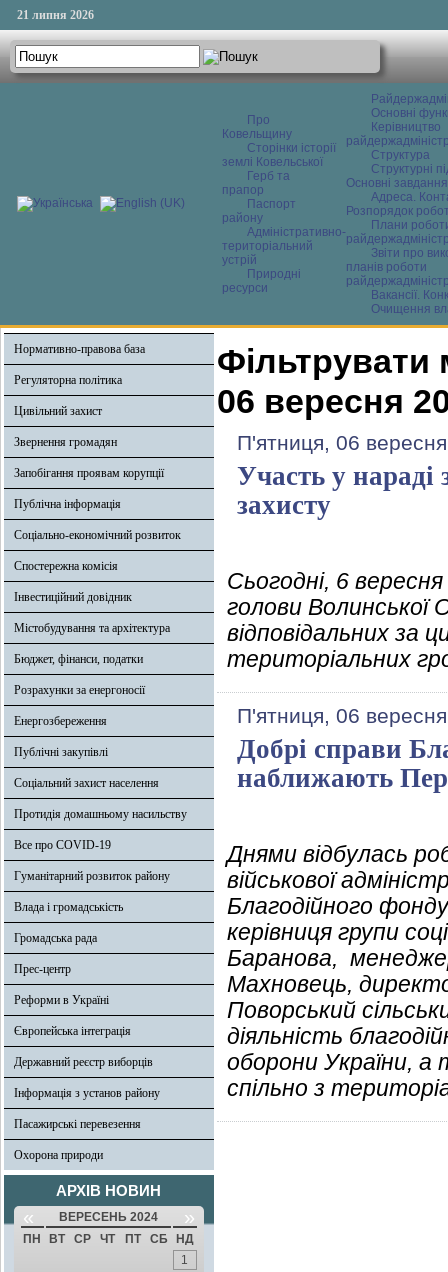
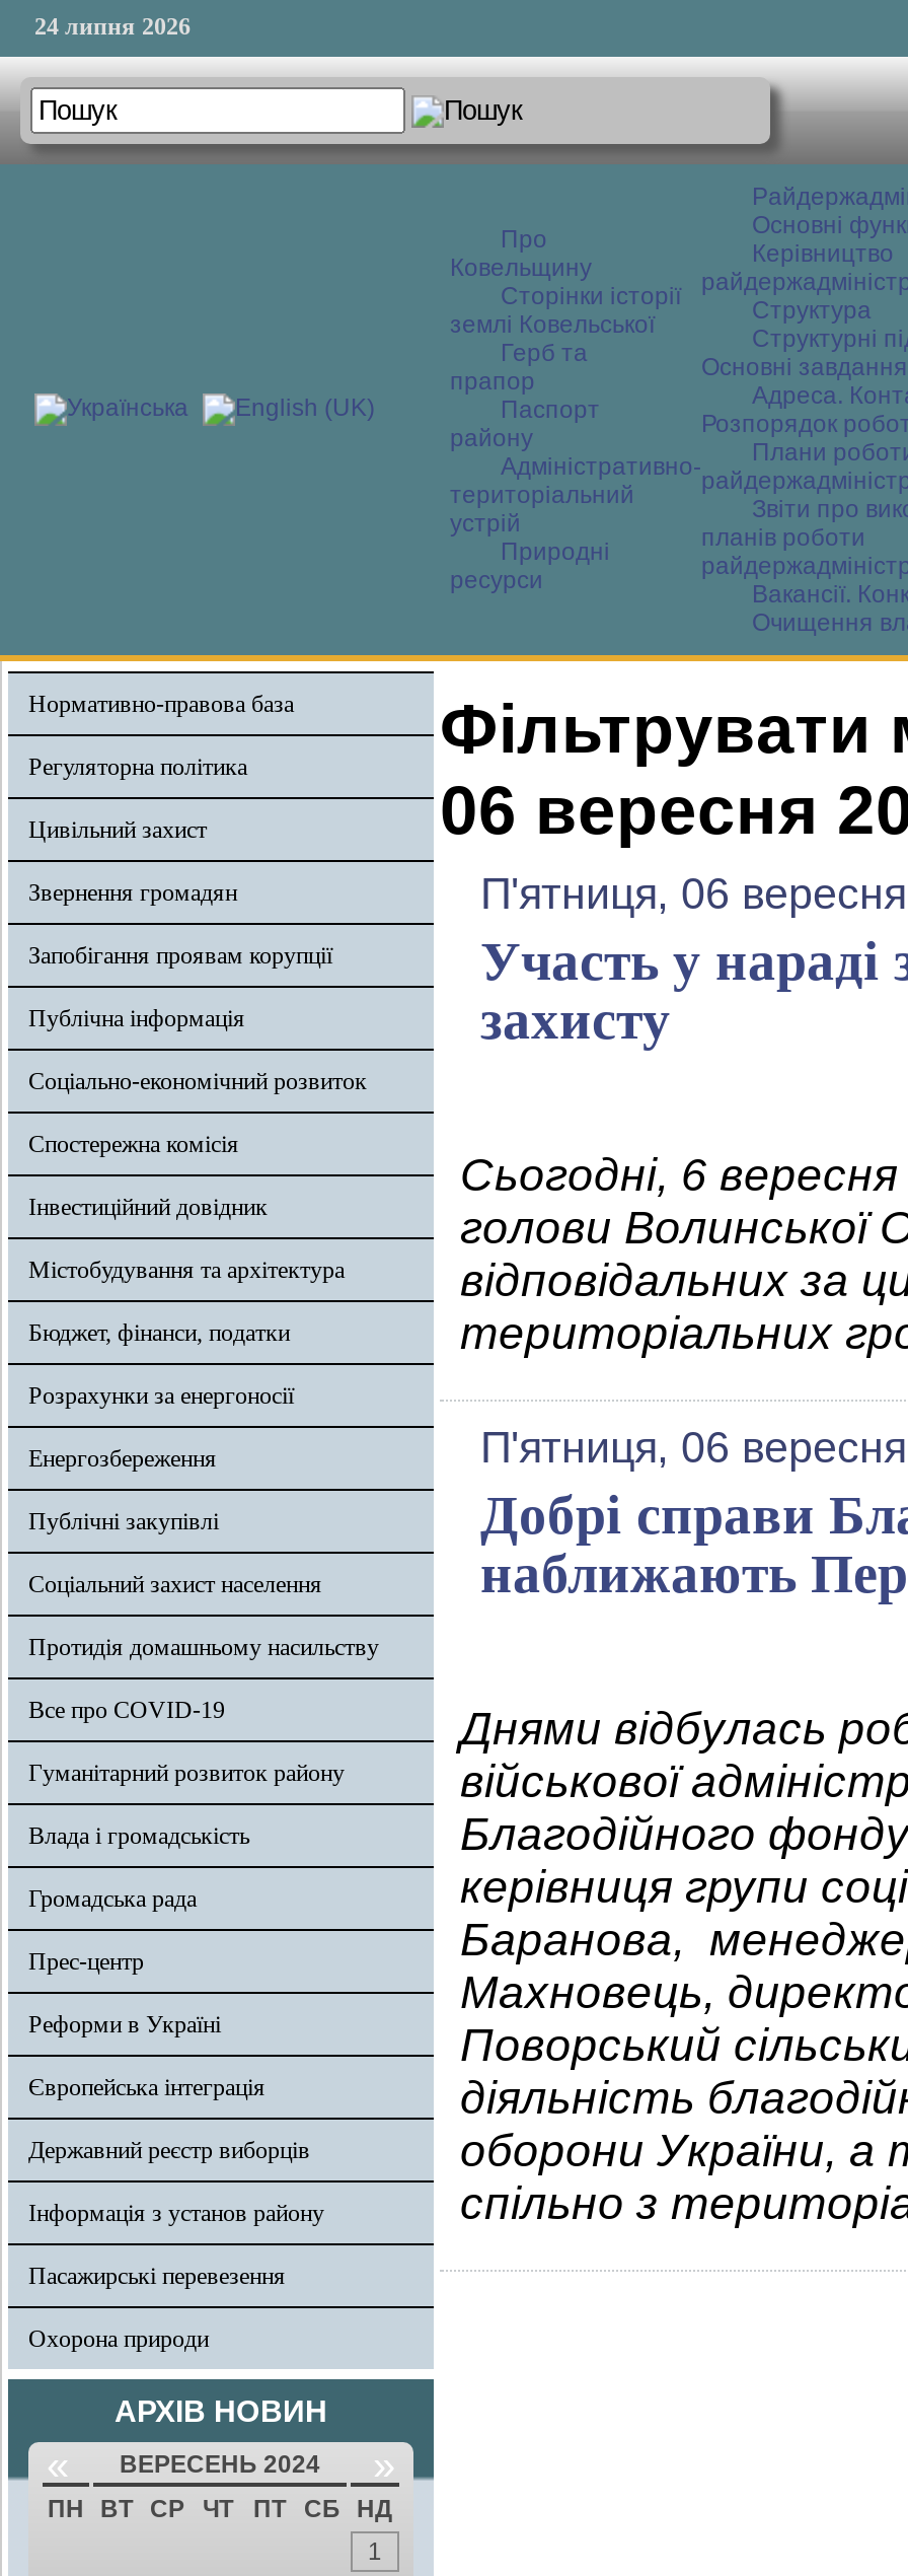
- 21 липня 2026
+ 24 липня 2026
